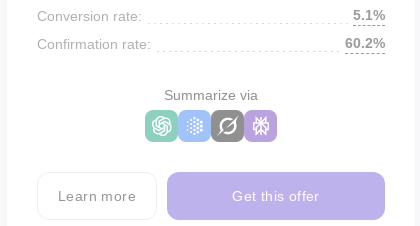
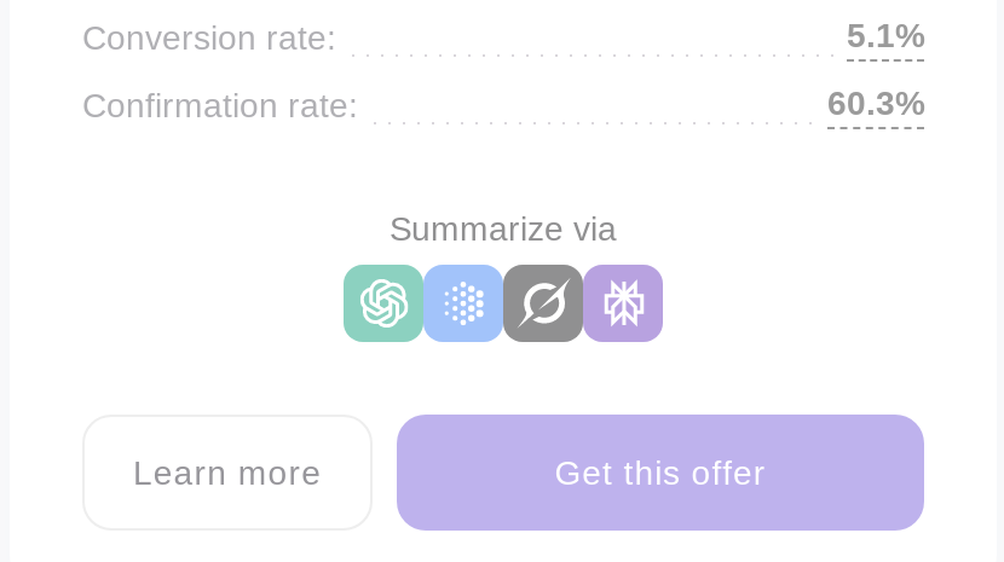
- 60.2%
+ 60.3%
